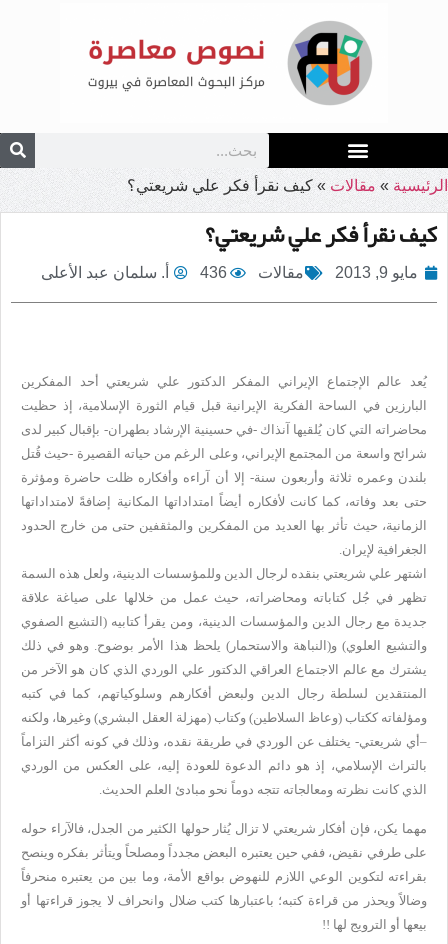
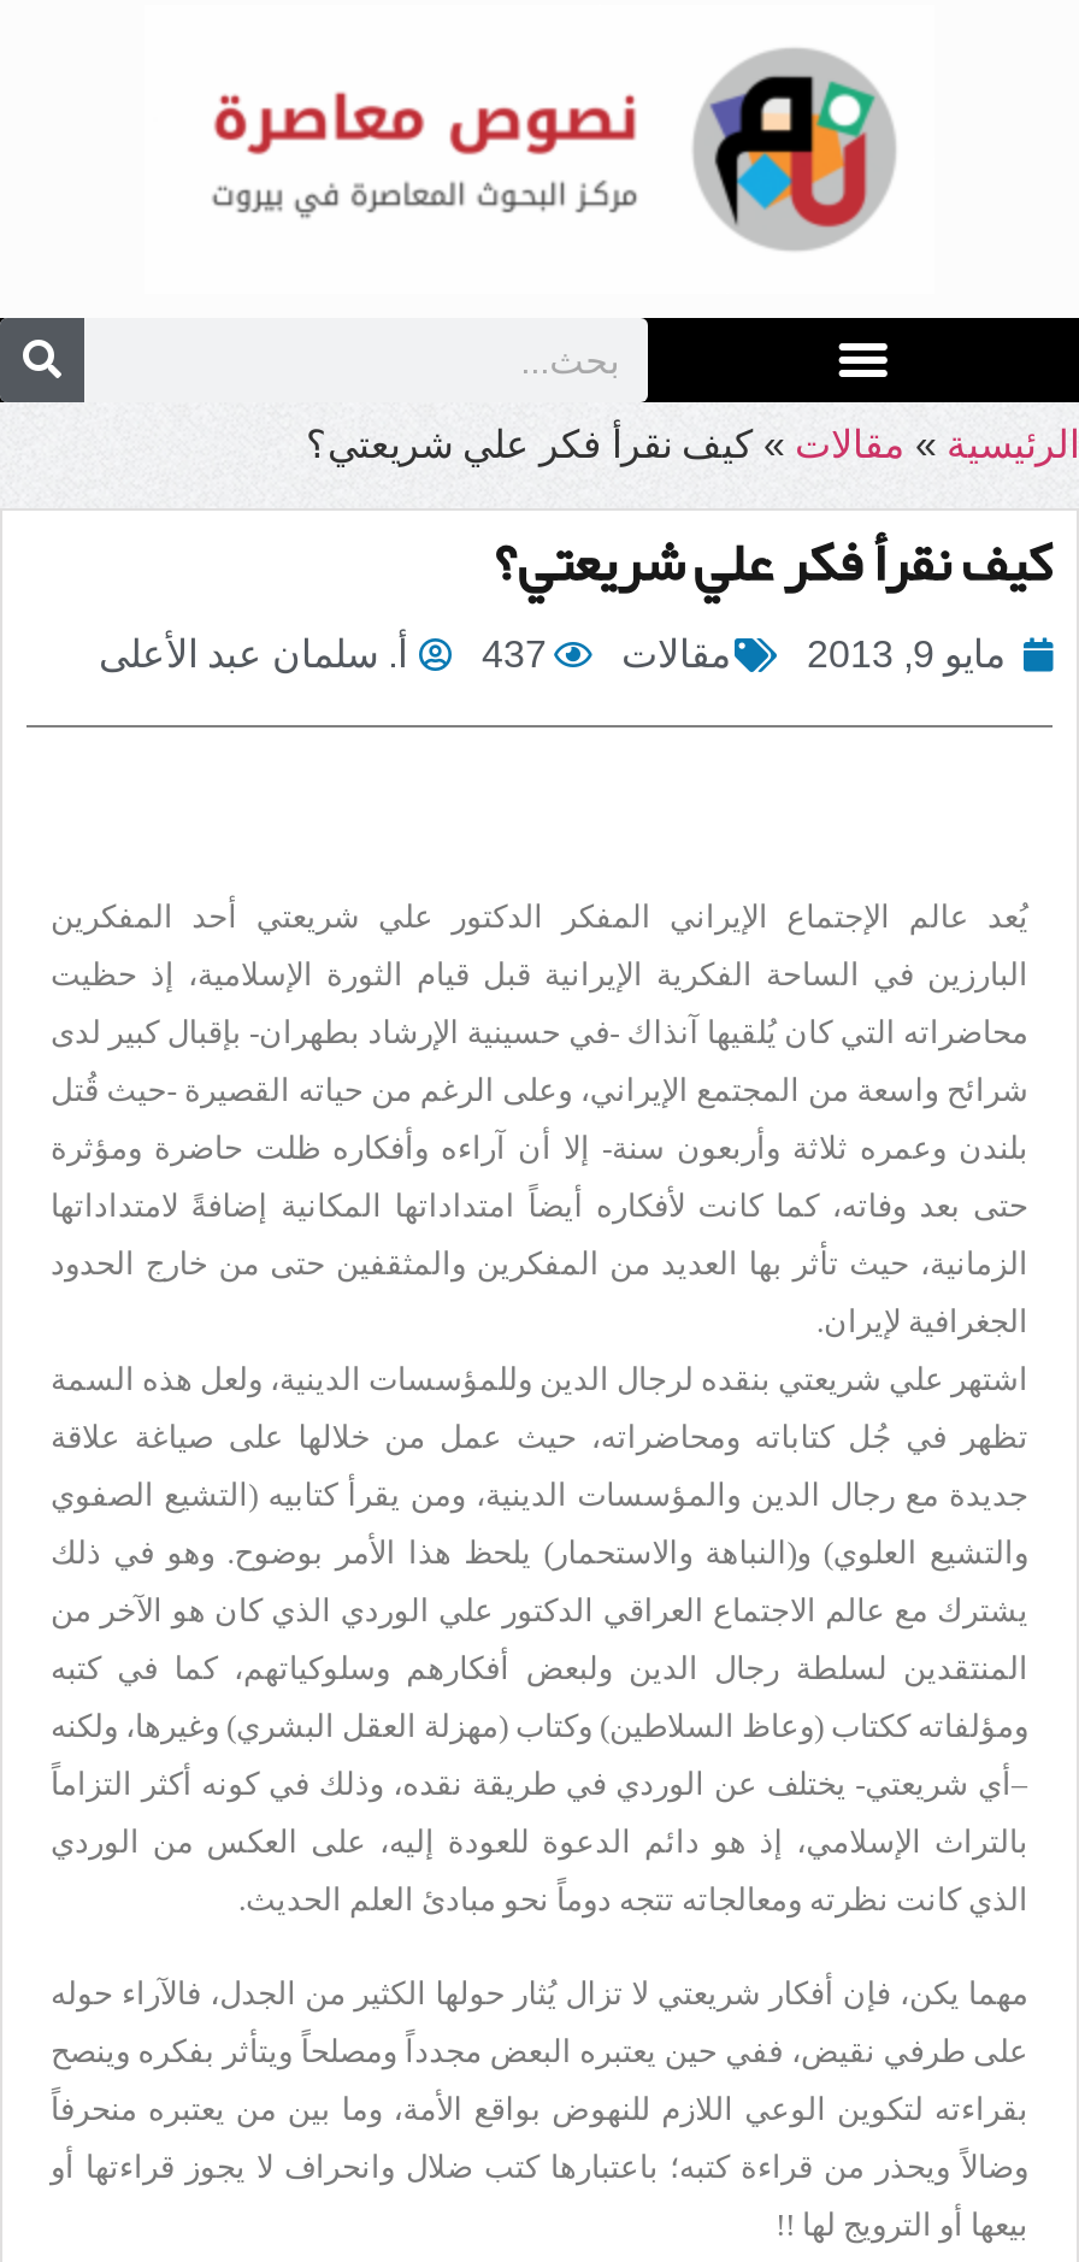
- مقالات 436 أ. سلمان عبد الأعلى
+ مقالات 437 أ. سلمان عبد الأعلى
